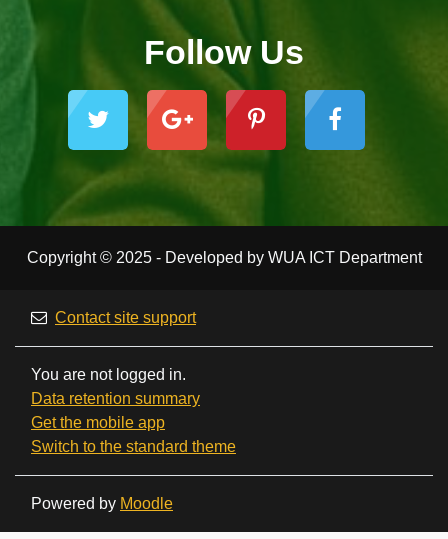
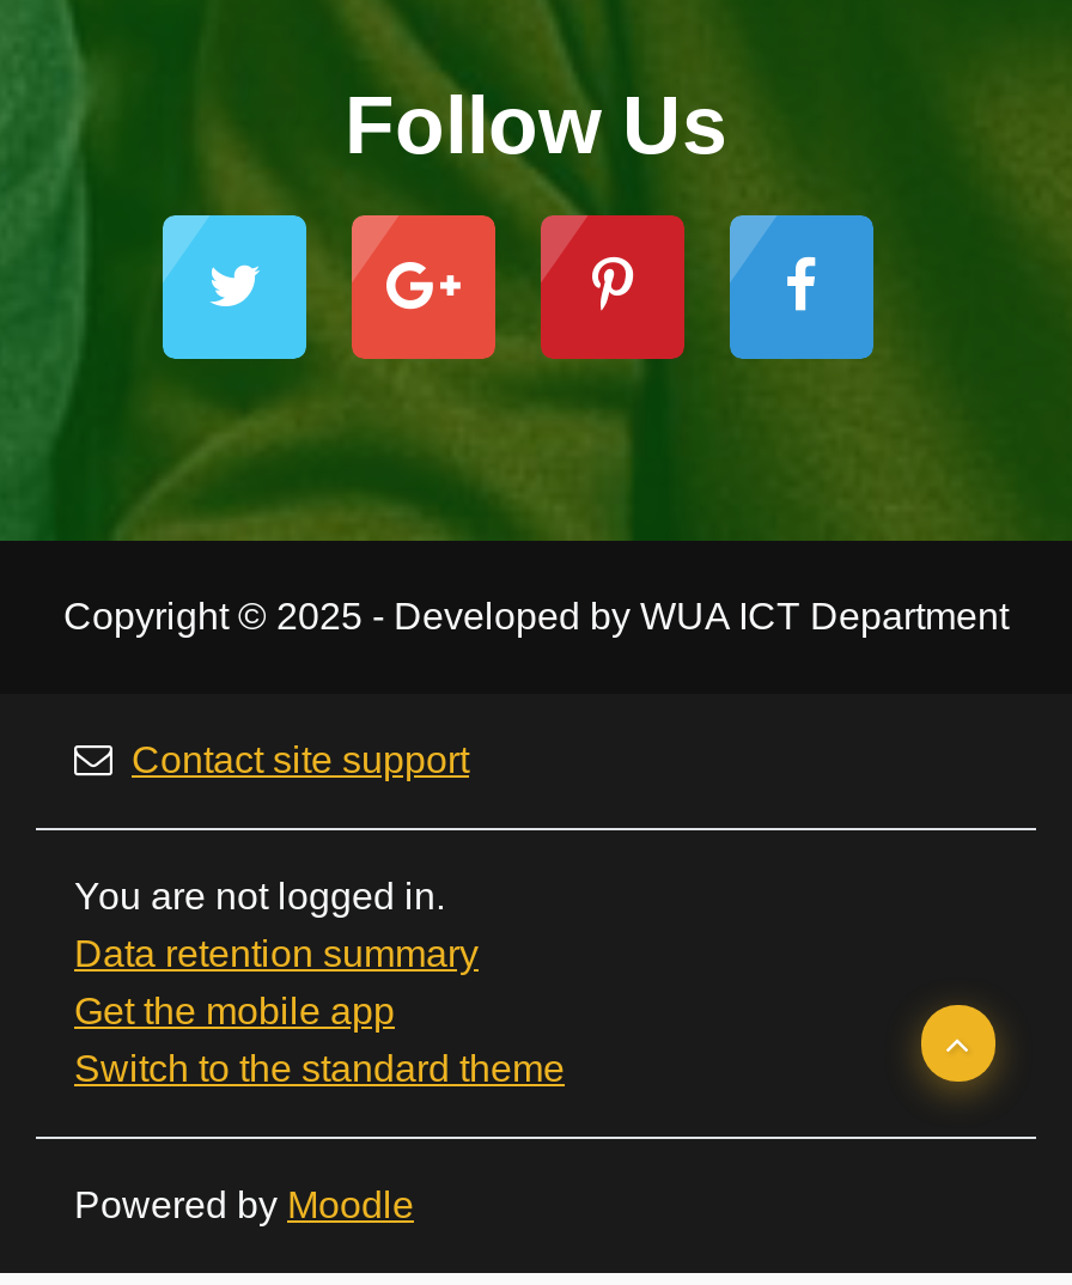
+ [image]
